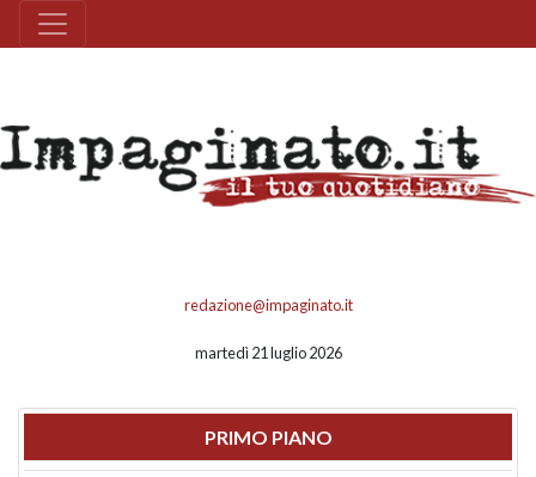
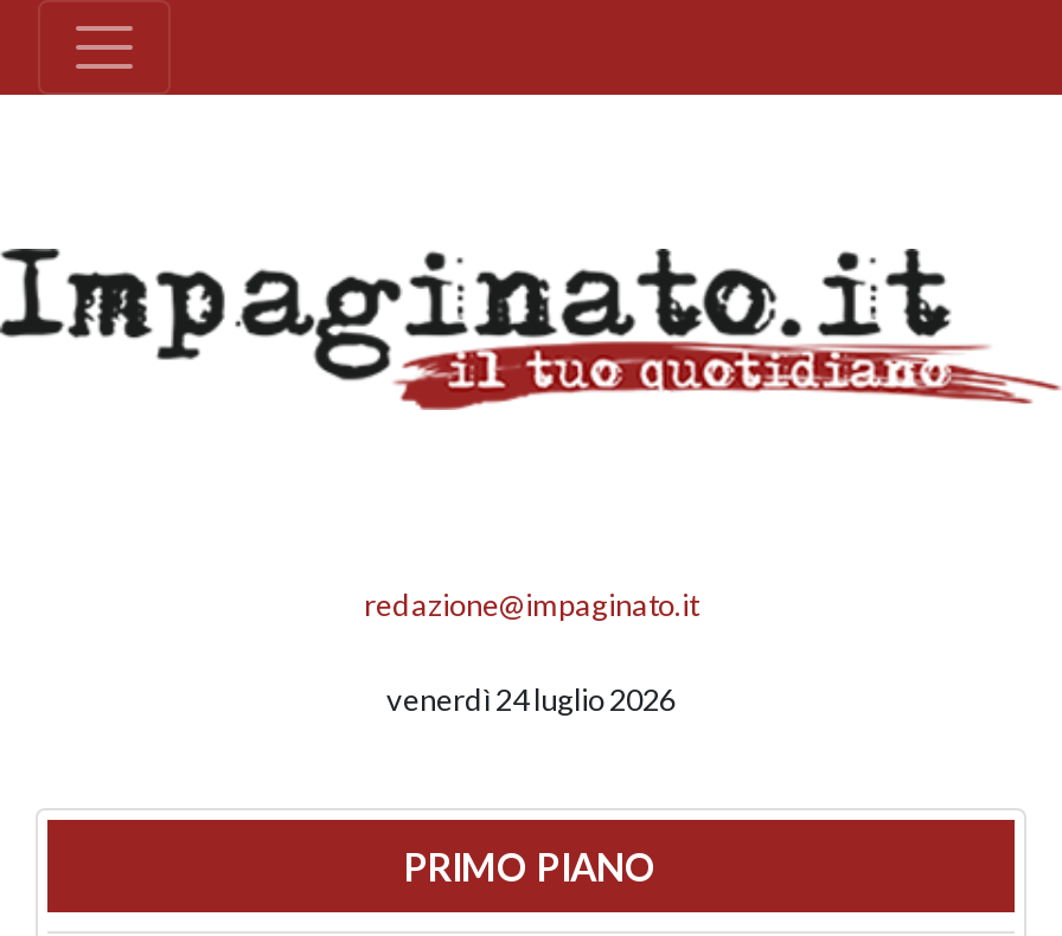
- martedì 21 luglio 2026
+ venerdì 24 luglio 2026
